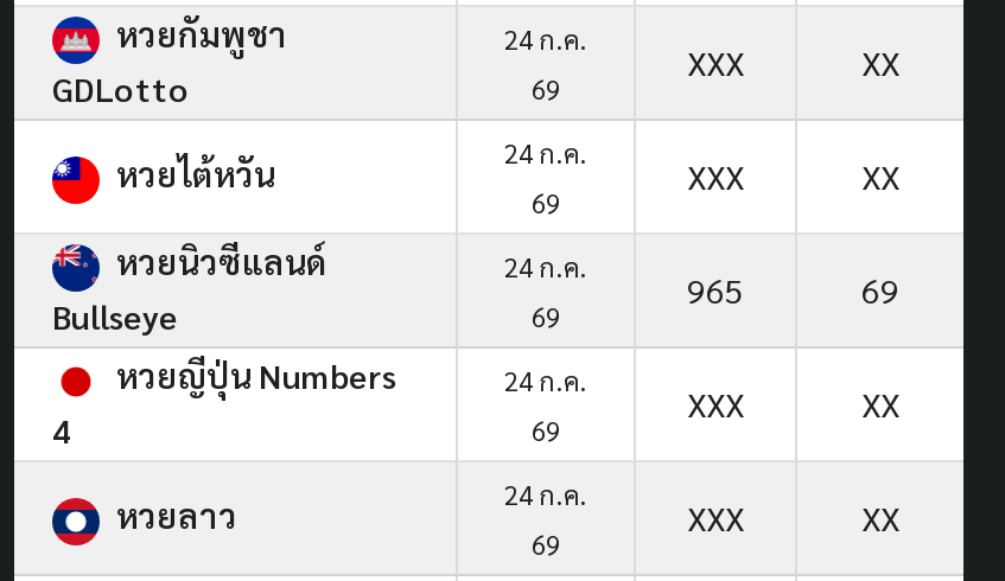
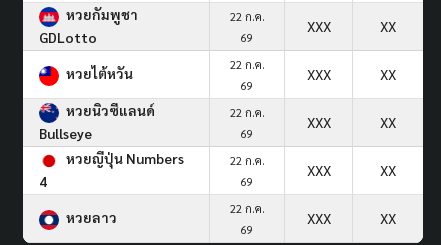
- 24 ก.ค.
+ 22 ก.ค.

- 24 ก.ค.
+ 22 ก.ค.

- 24 ก.ค.
+ 22 ก.ค.

- 965
- 69
+ XXX
+ XX

- 24 ก.ค.
+ 22 ก.ค.

- 24 ก.ค.
+ 22 ก.ค.
